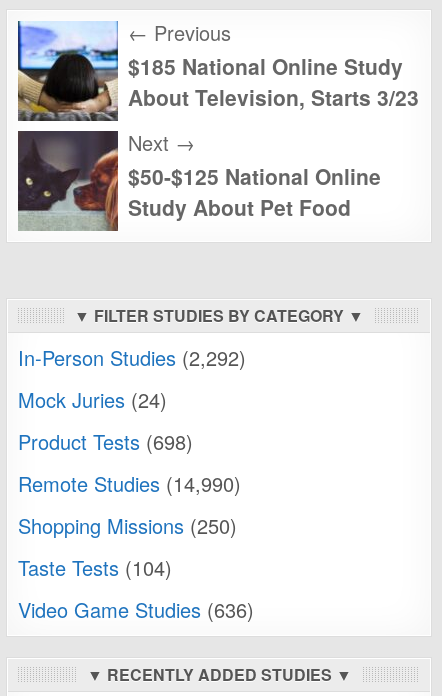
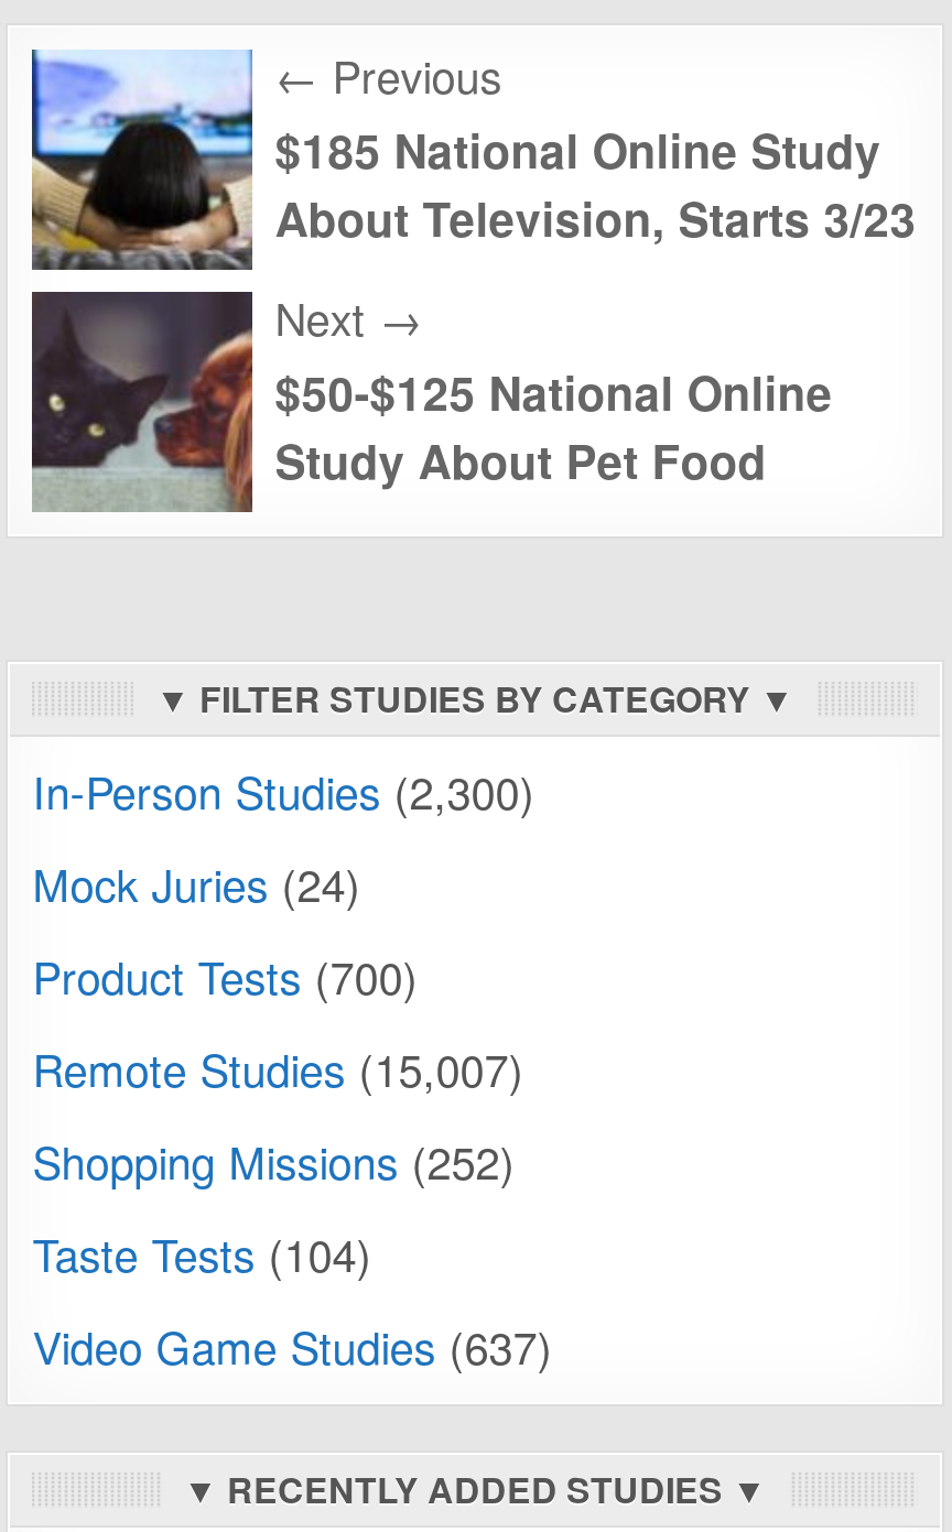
- In-Person Studies (2,292)
+ In-Person Studies (2,300)

- Product Tests (698)
+ Product Tests (700)

- Remote Studies (14,990)
+ Remote Studies (15,007)

- Shopping Missions (250)
+ Shopping Missions (252)

- Video Game Studies (636)
+ Video Game Studies (637)
